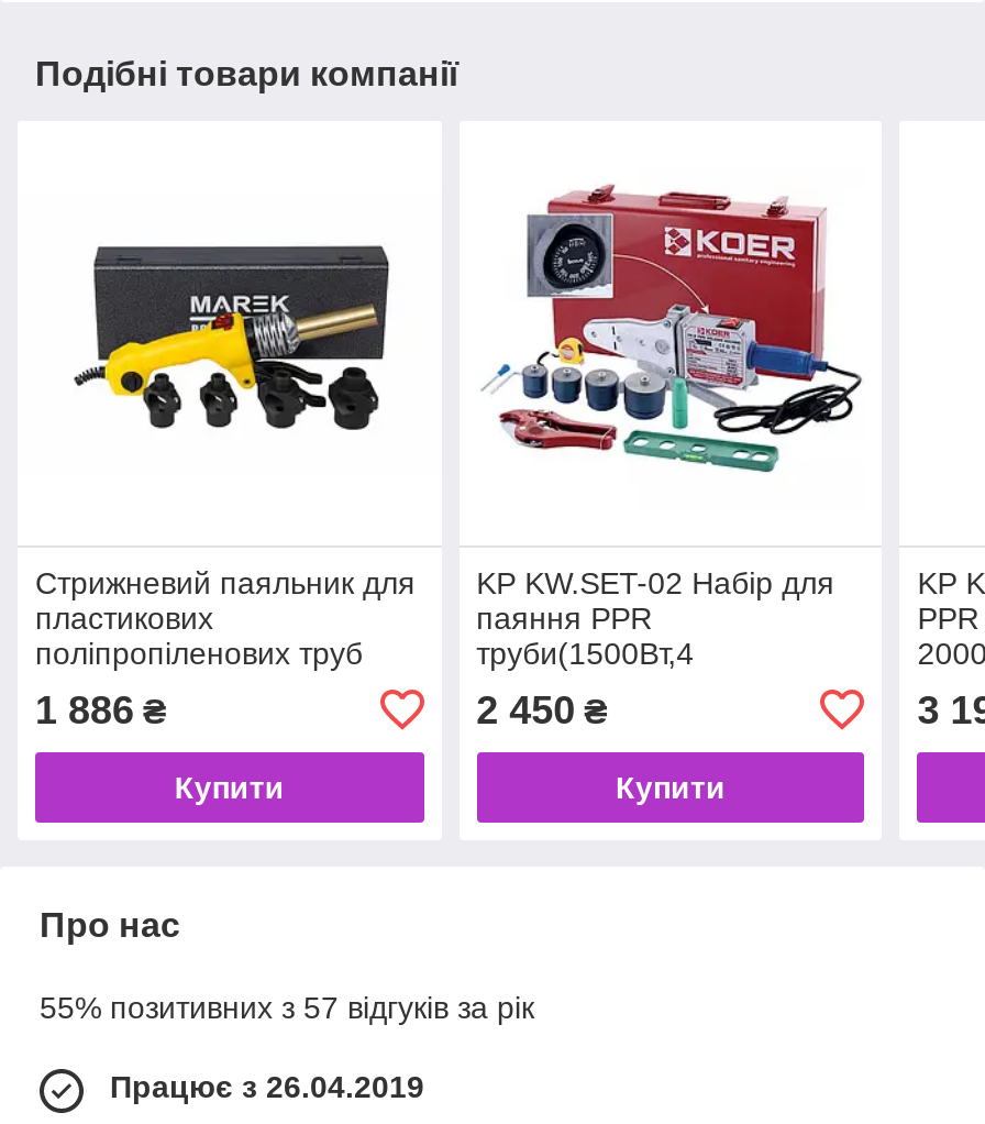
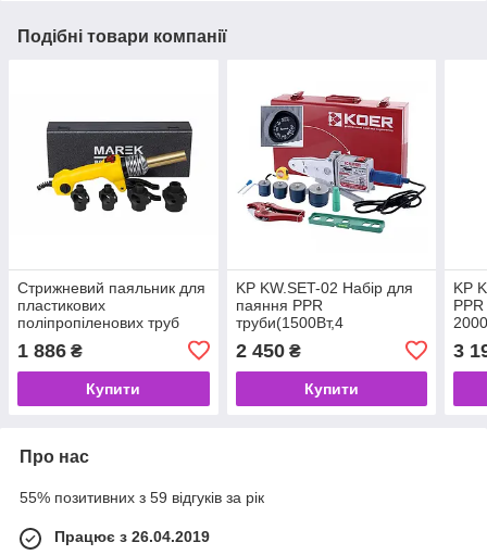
- 55% позитивних з 57 відгуків за рік
+ 55% позитивних з 59 відгуків за рік
